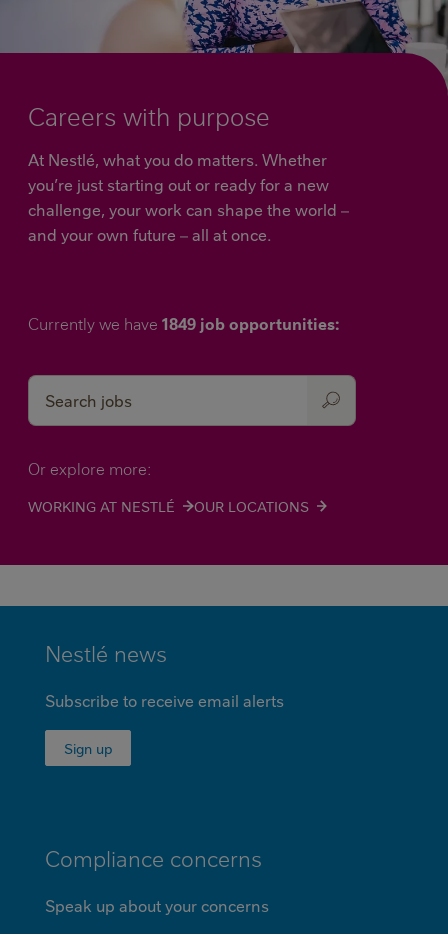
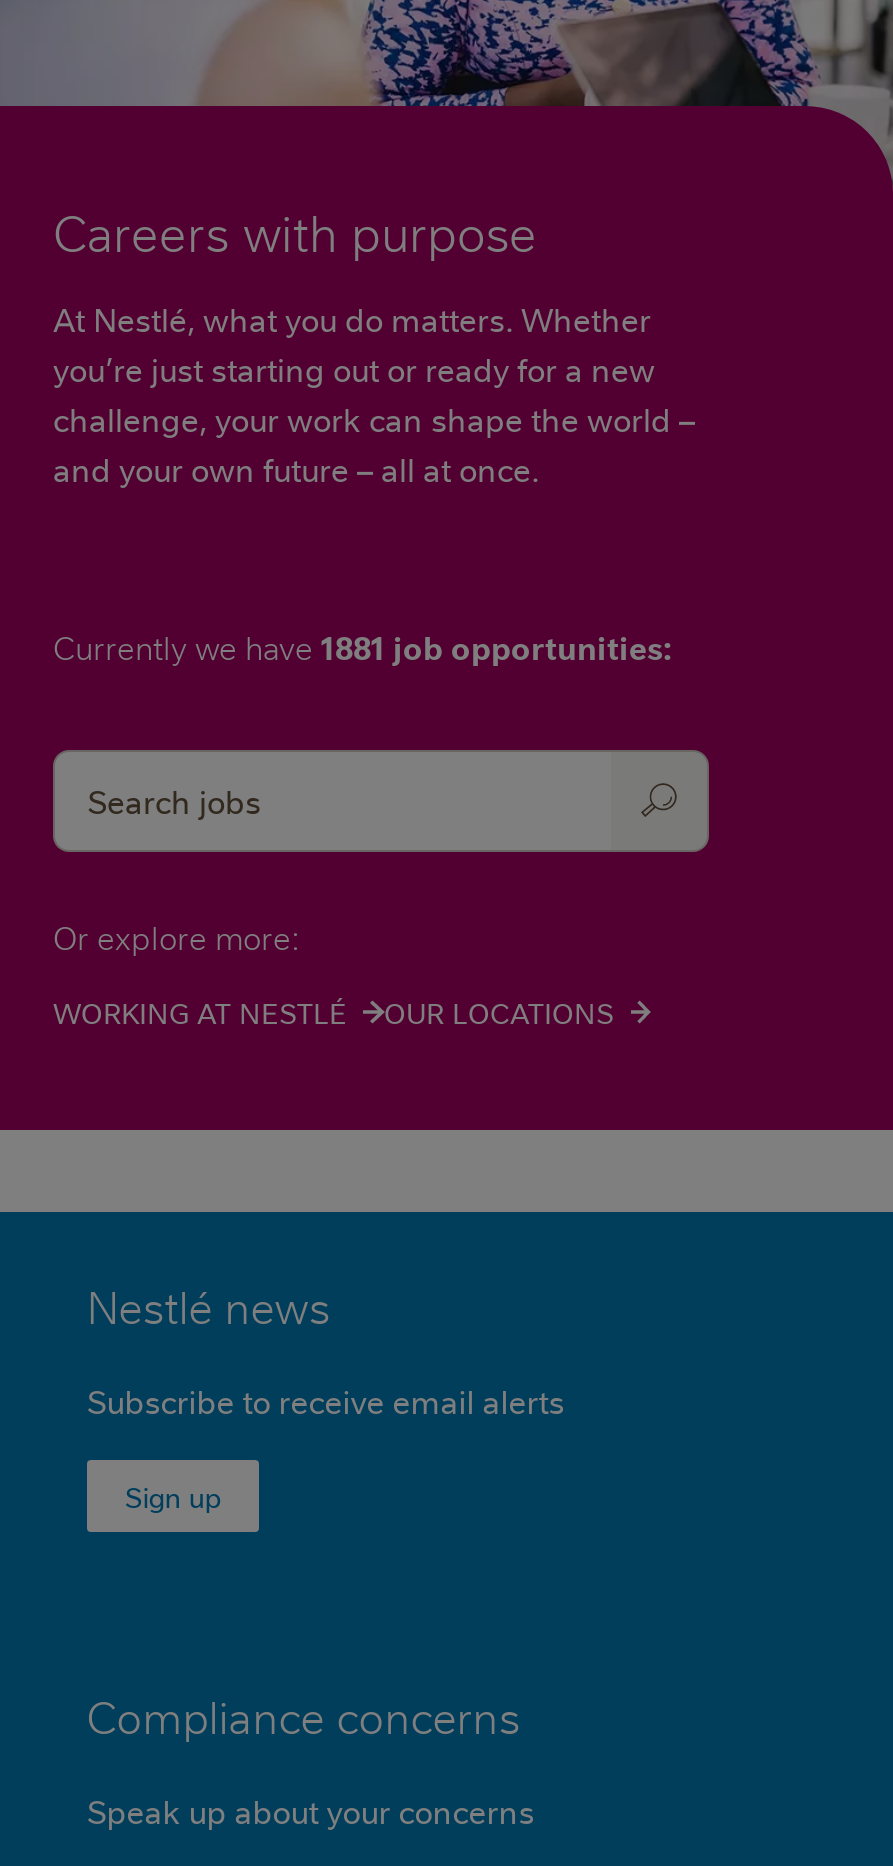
- Currently we have 1849 job opportunities:
+ Currently we have 1881 job opportunities:
